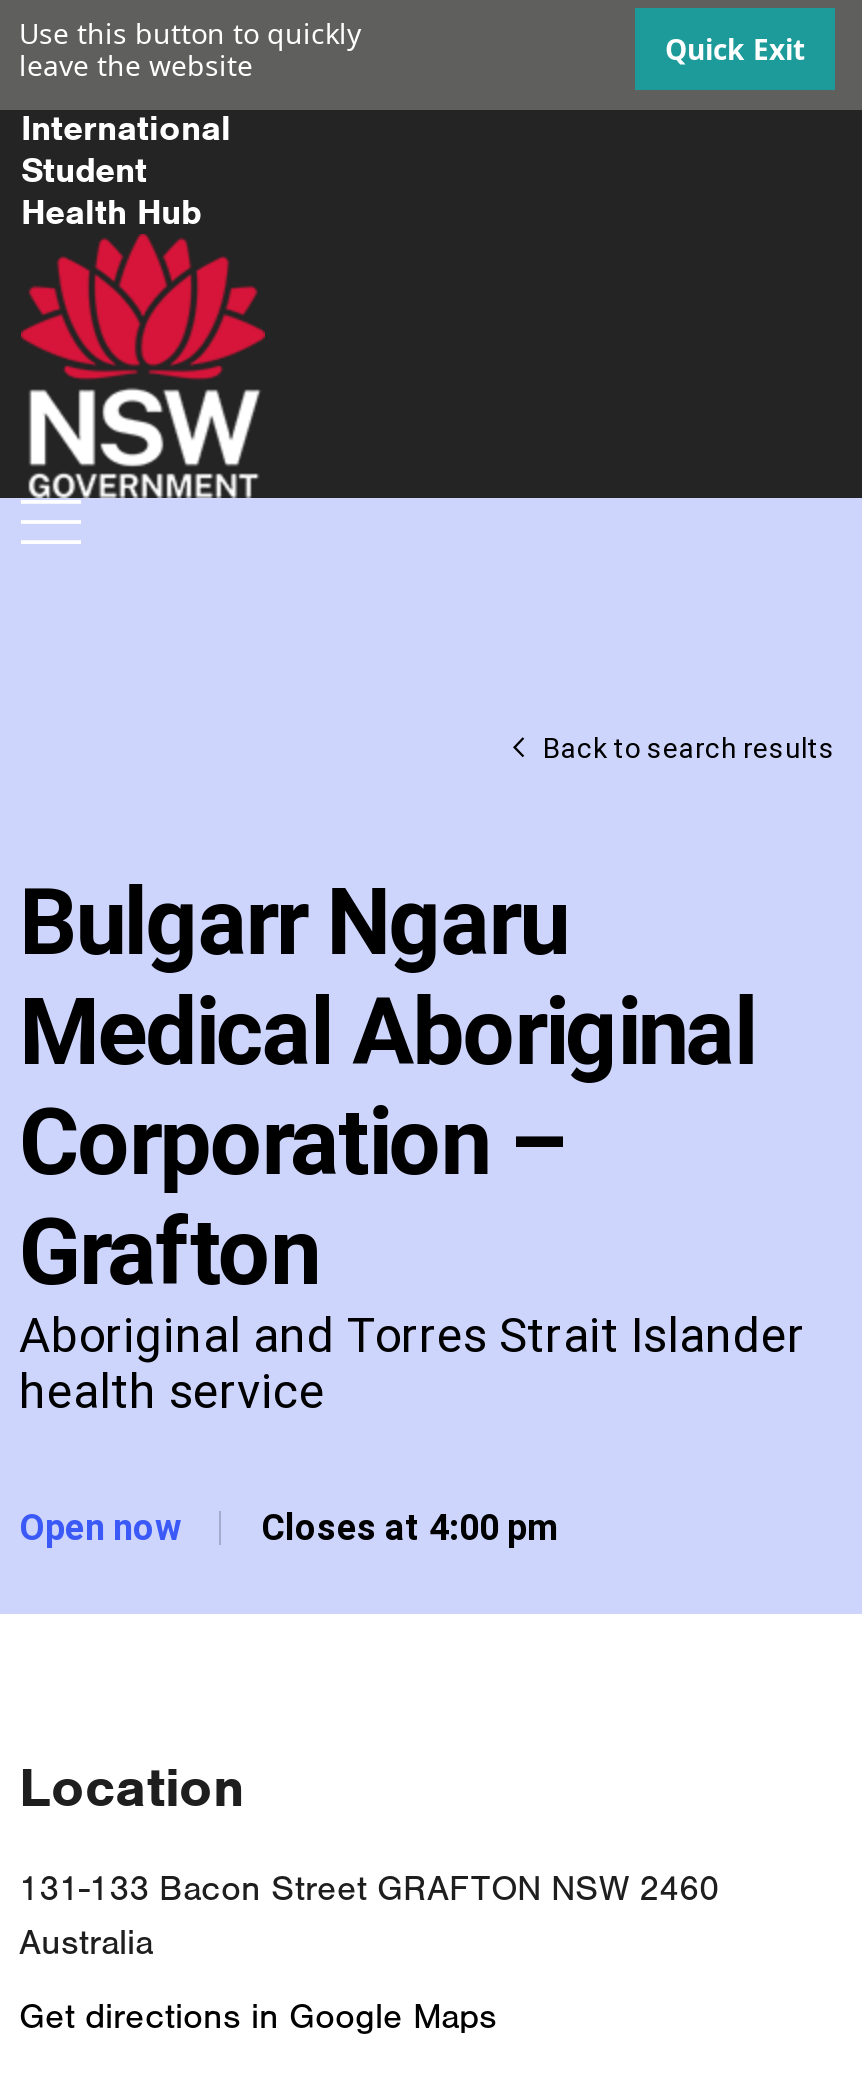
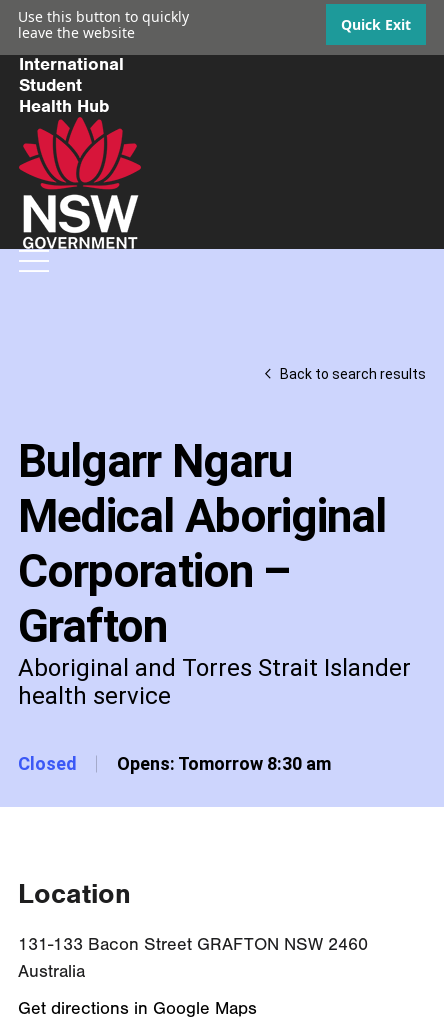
- Open now
- Closes at 4:00 pm
+ Closed
+ Opens: Tomorrow 8:30 am
